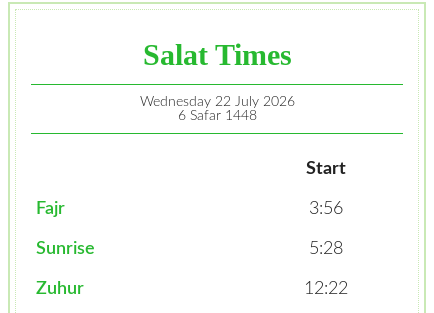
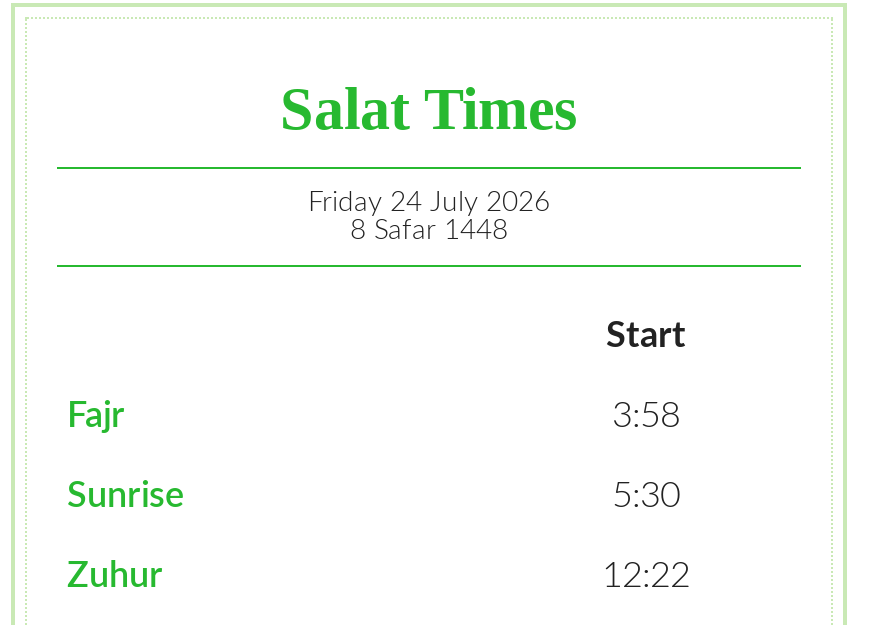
- Wednesday 22 July 2026
+ Friday 24 July 2026

- 6 Safar 1448
+ 8 Safar 1448

- 3:56
+ 3:58

- 5:28
+ 5:30
